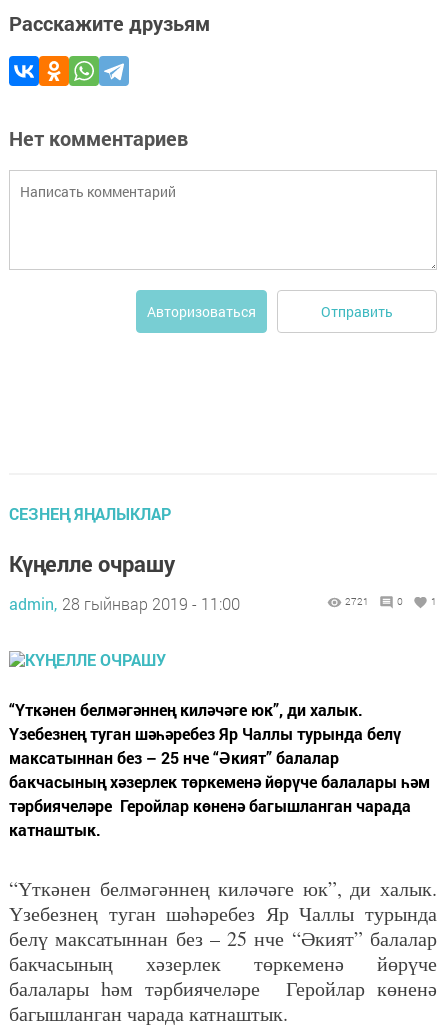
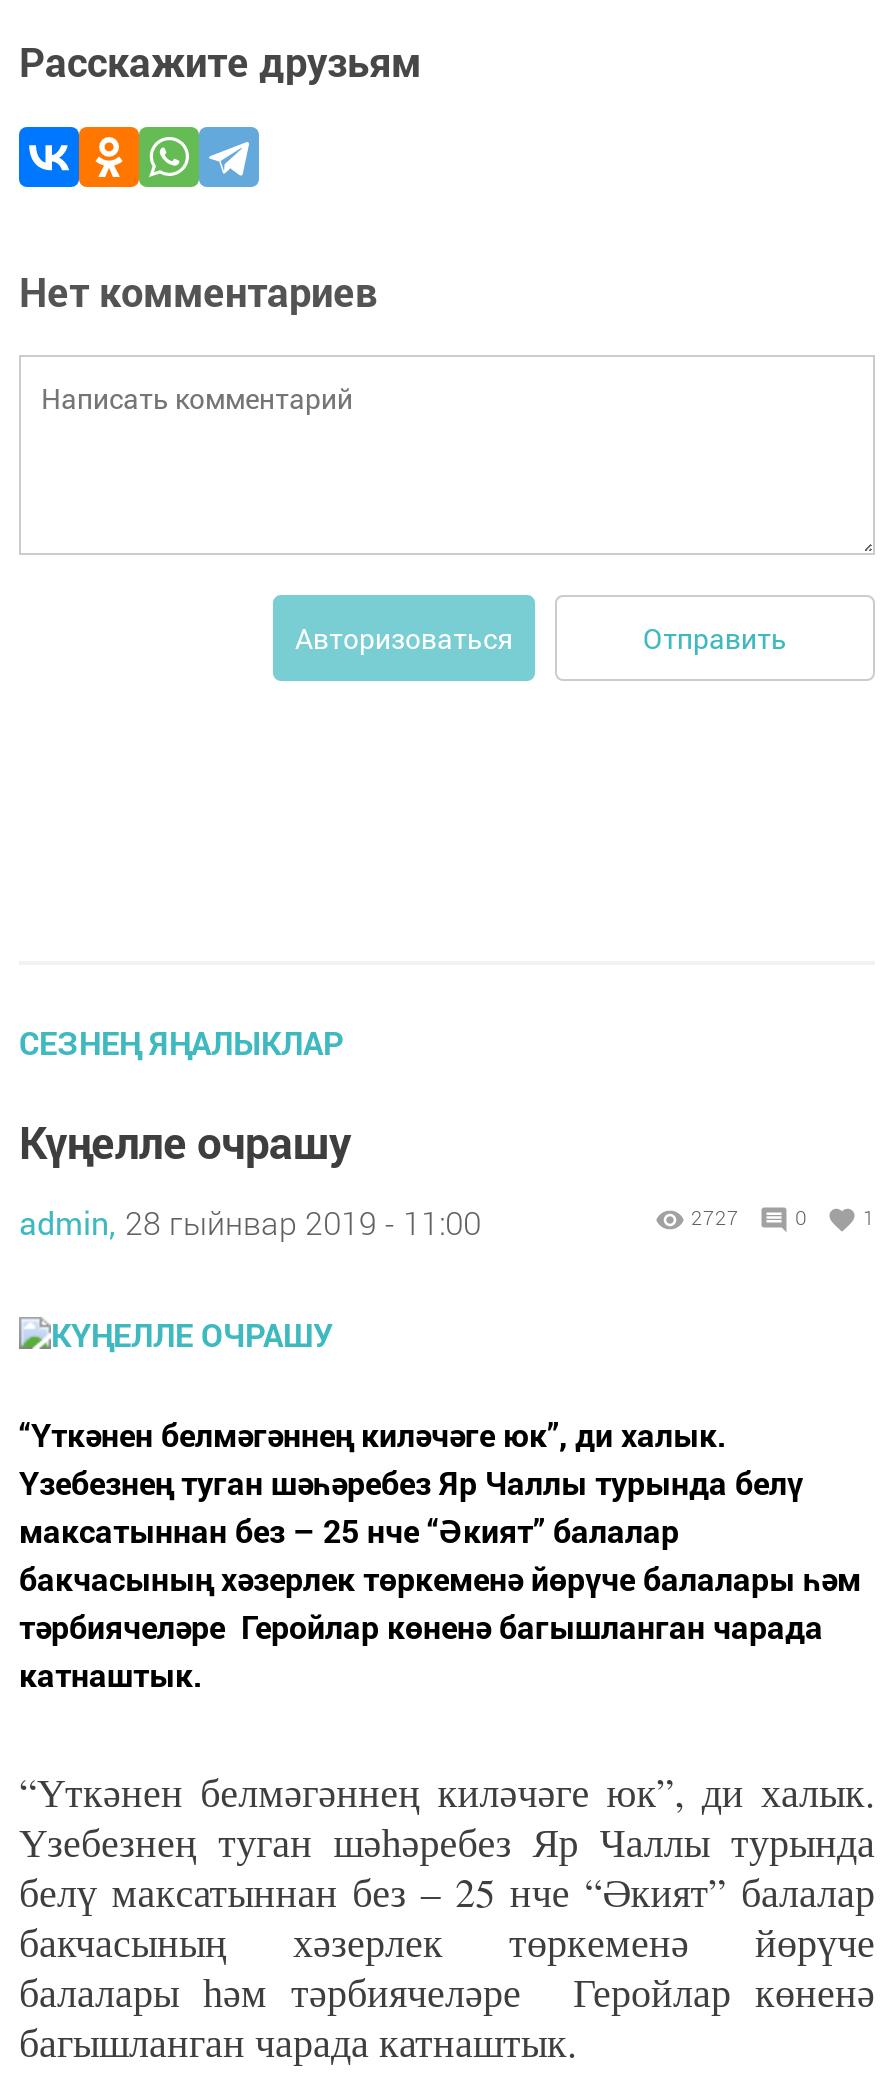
- 2721
+ 2727
